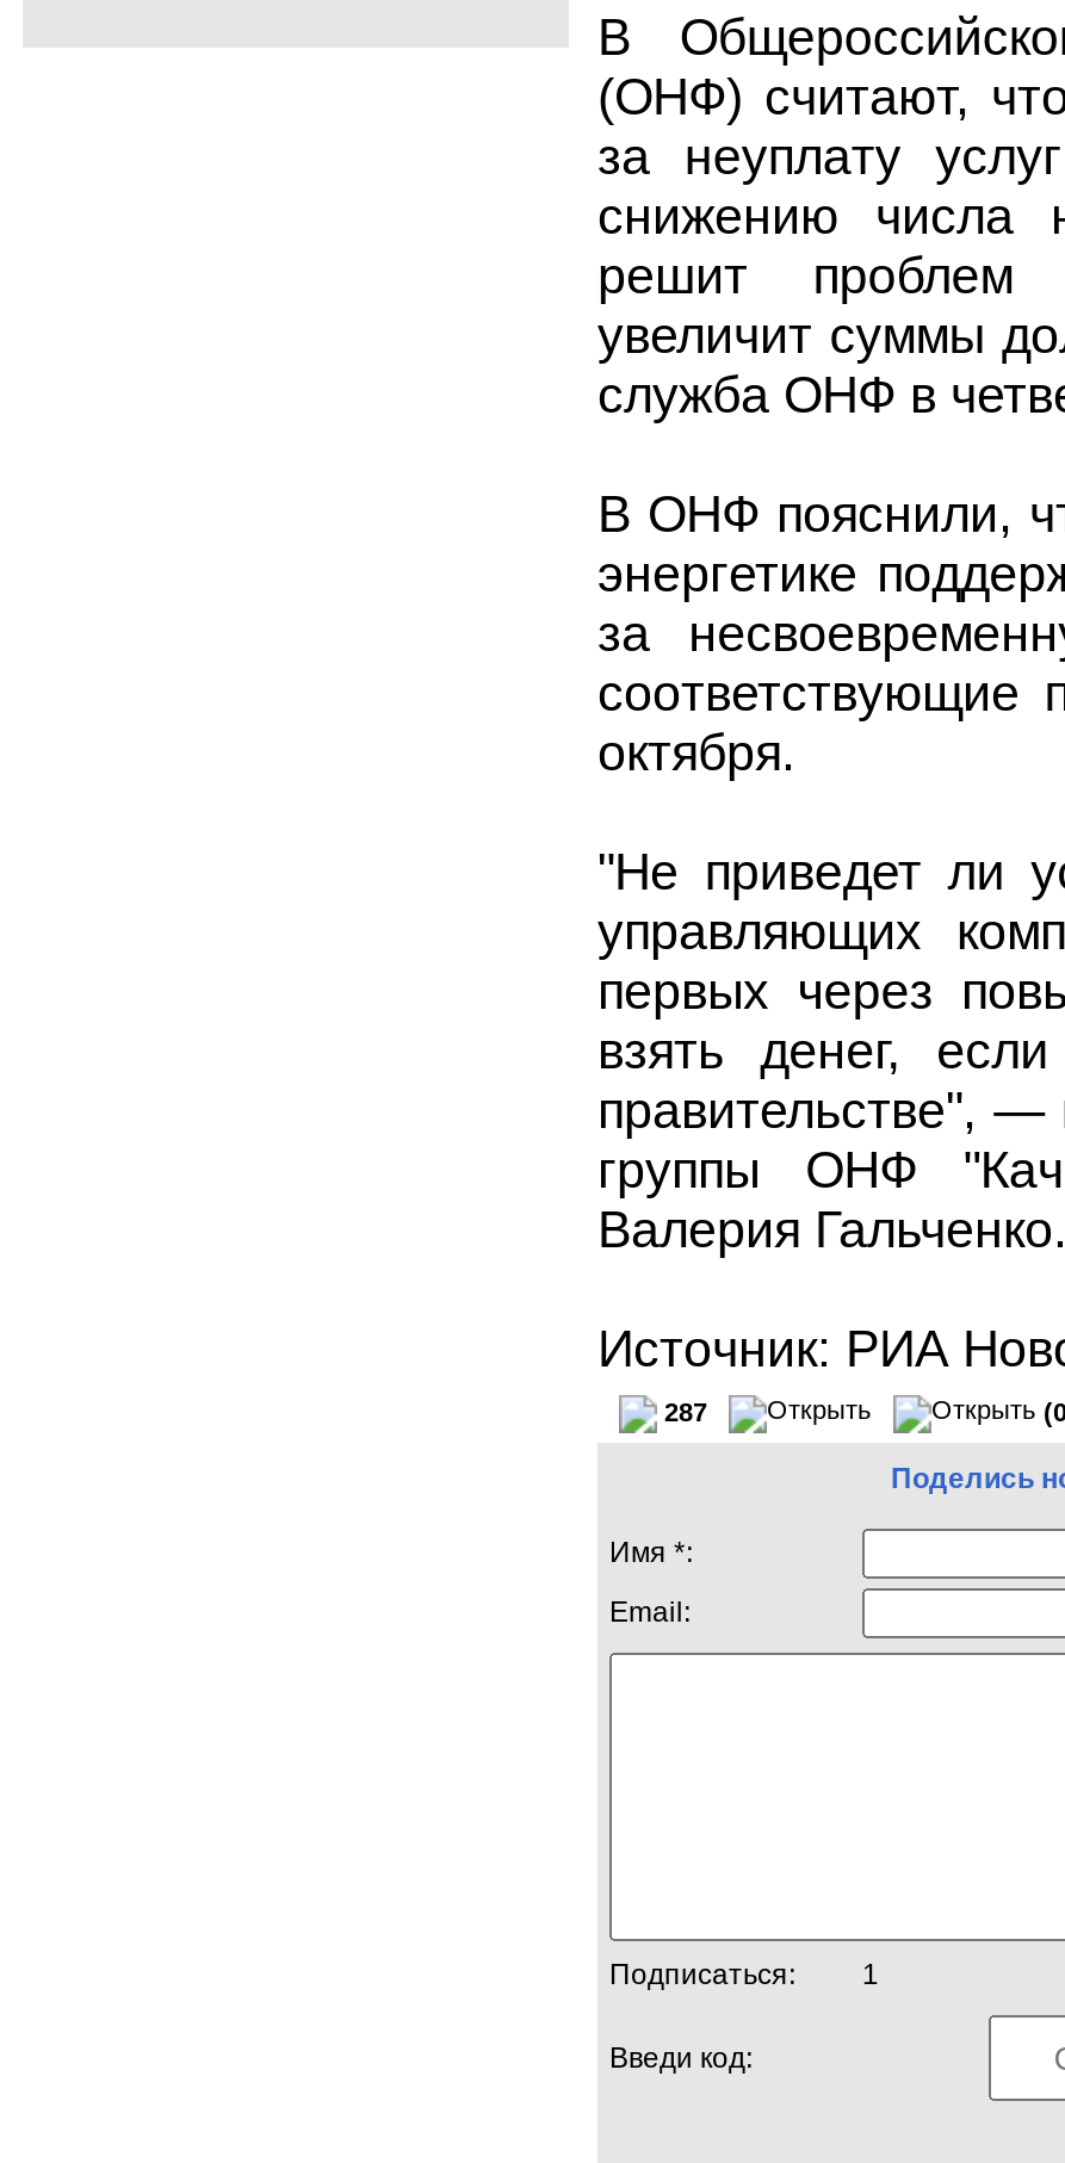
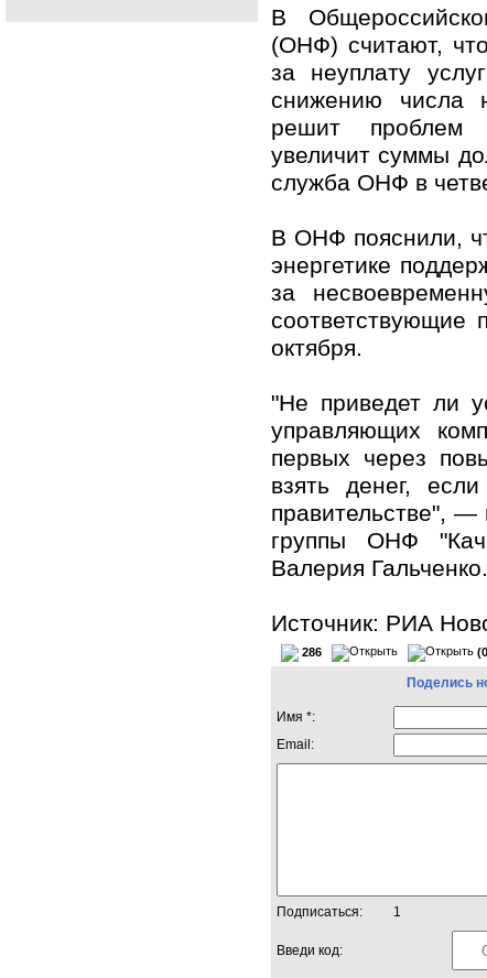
- 287
+ 286
